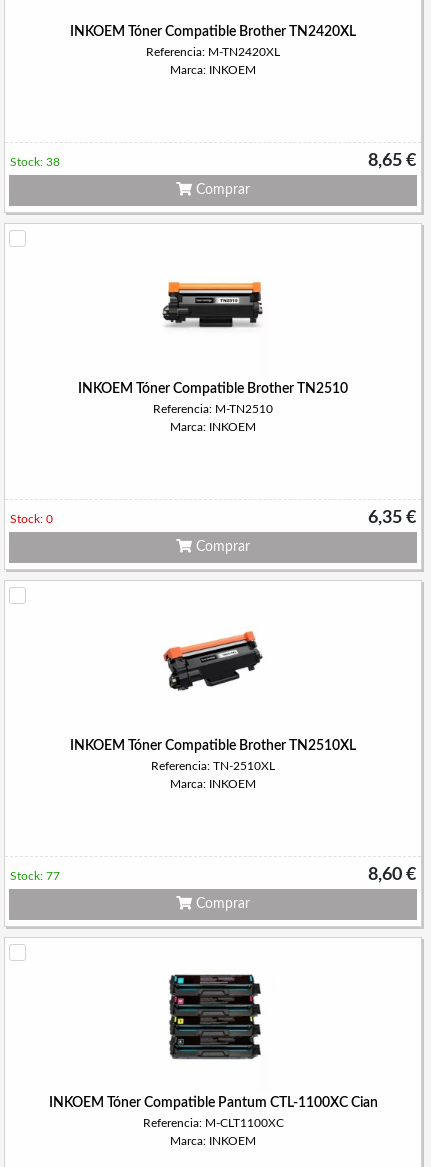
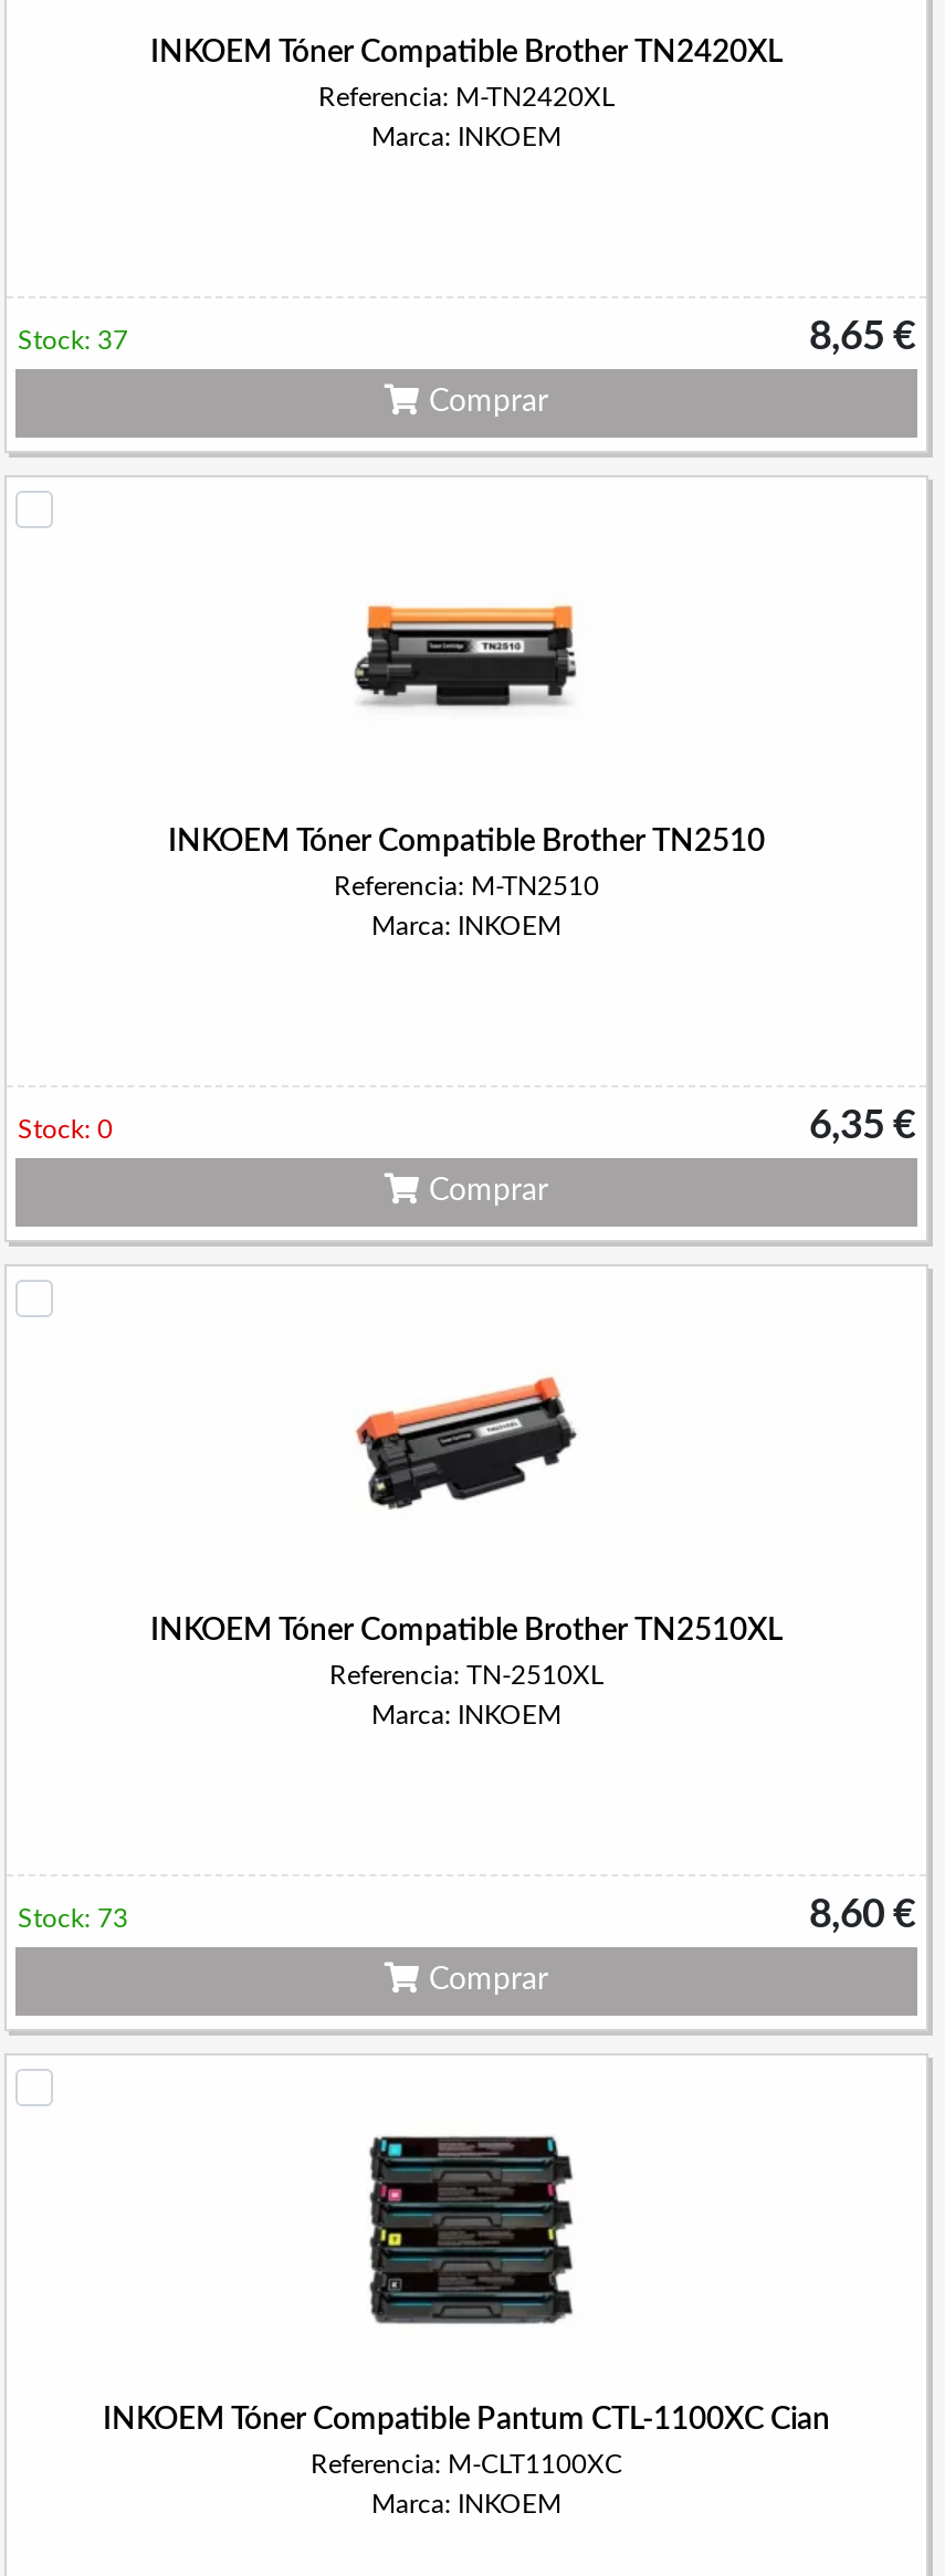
- Stock: 38
+ Stock: 37

- Stock: 77
+ Stock: 73
